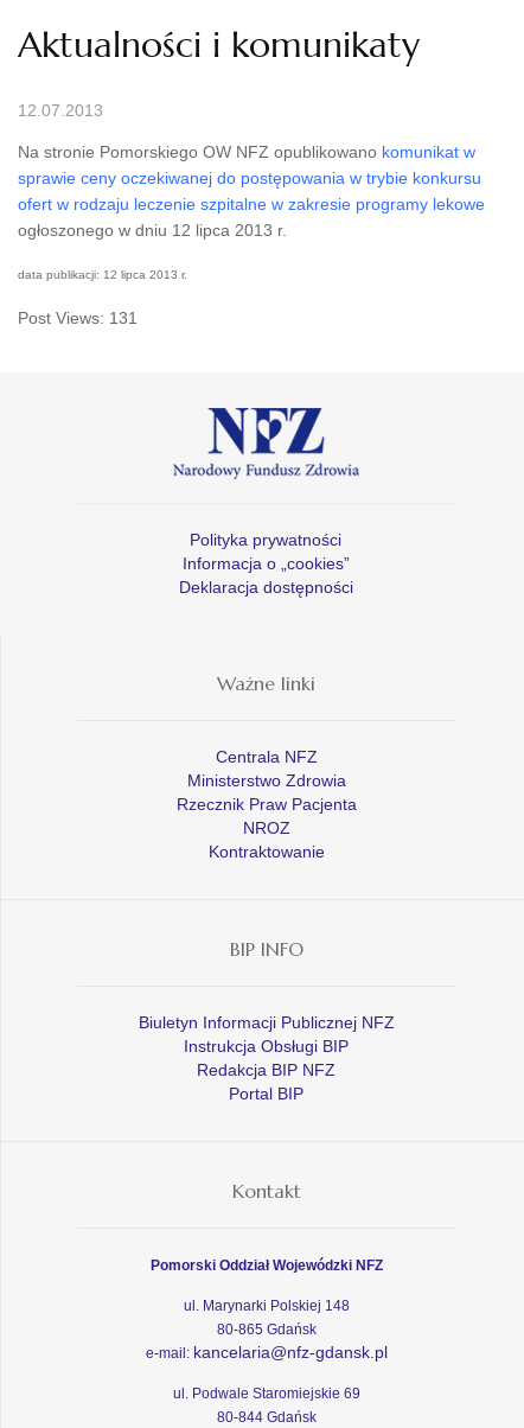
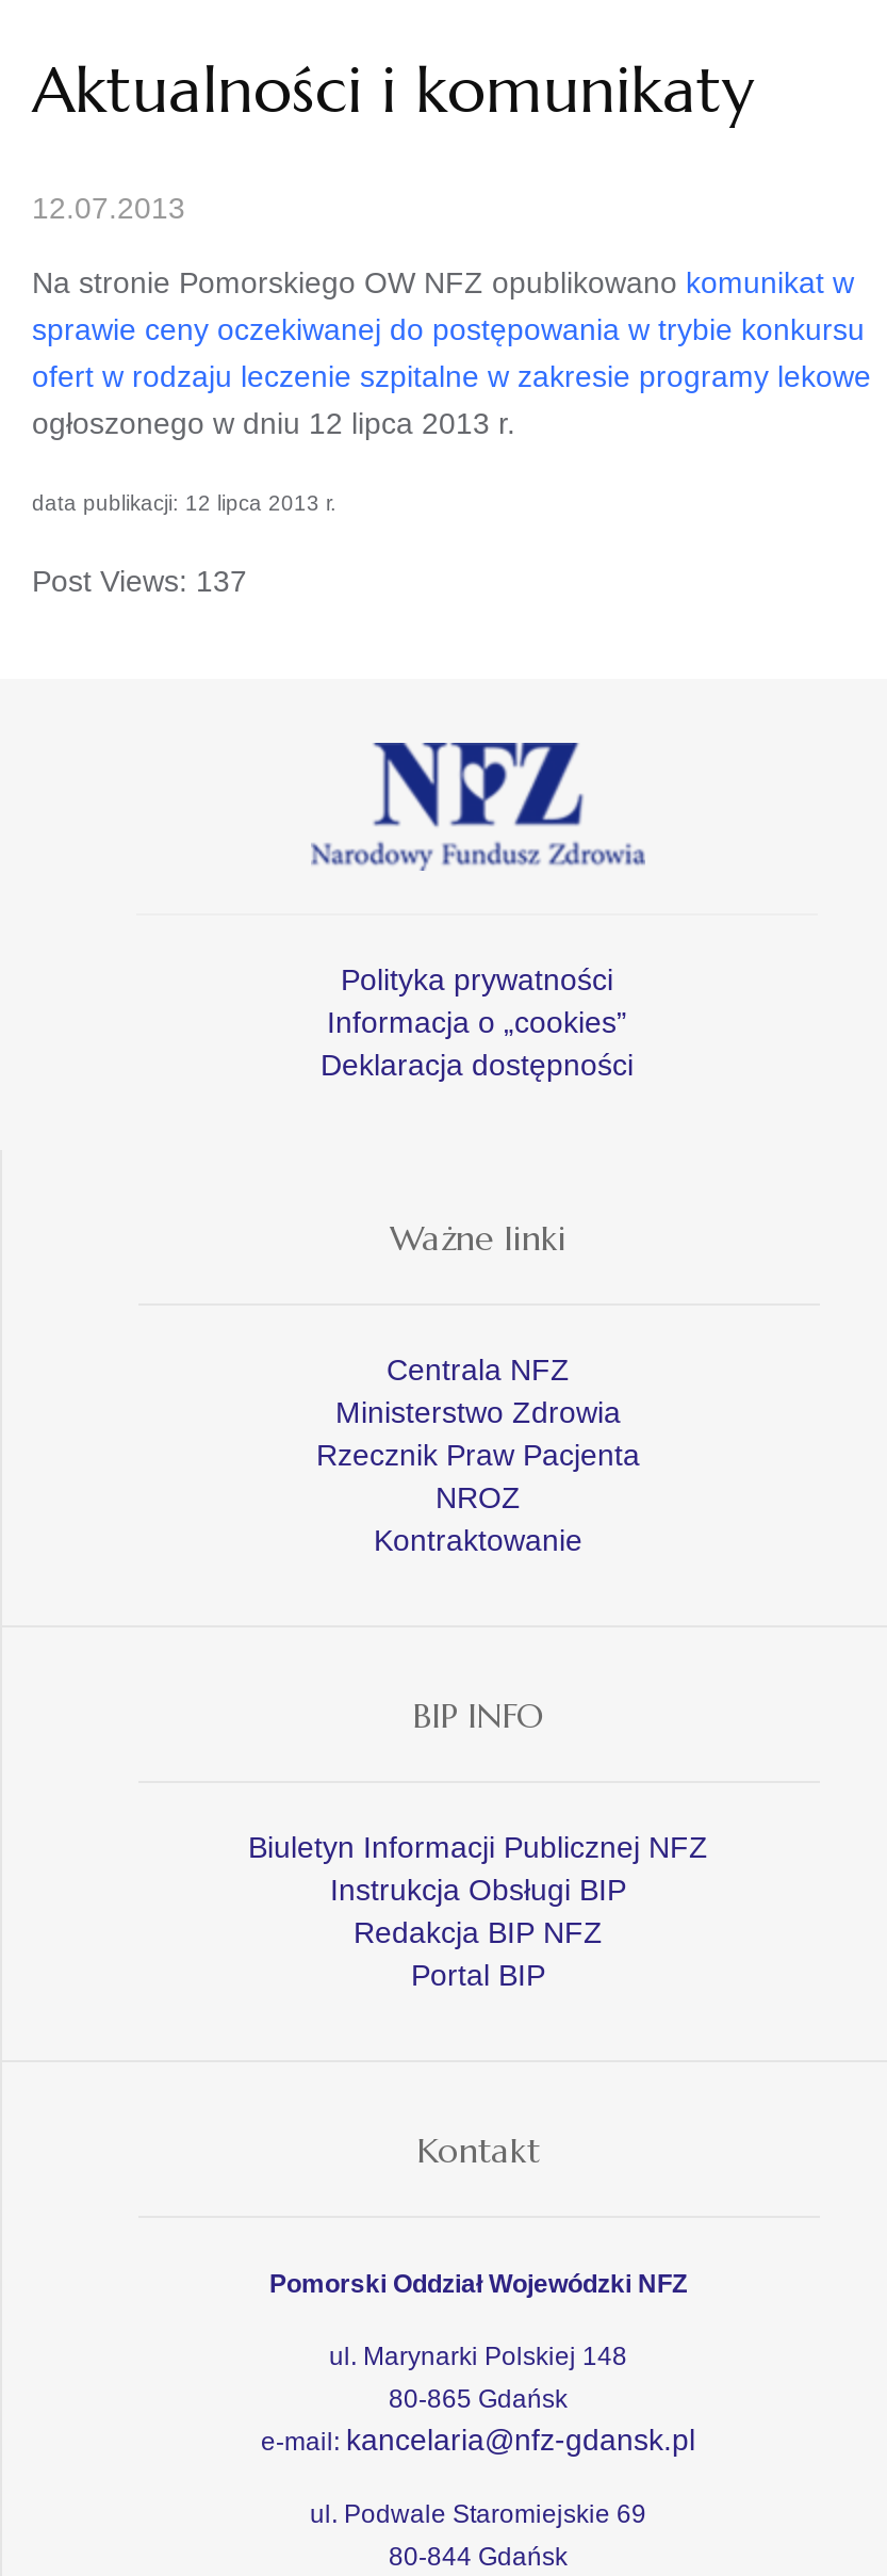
- Post Views: 131
+ Post Views: 137
